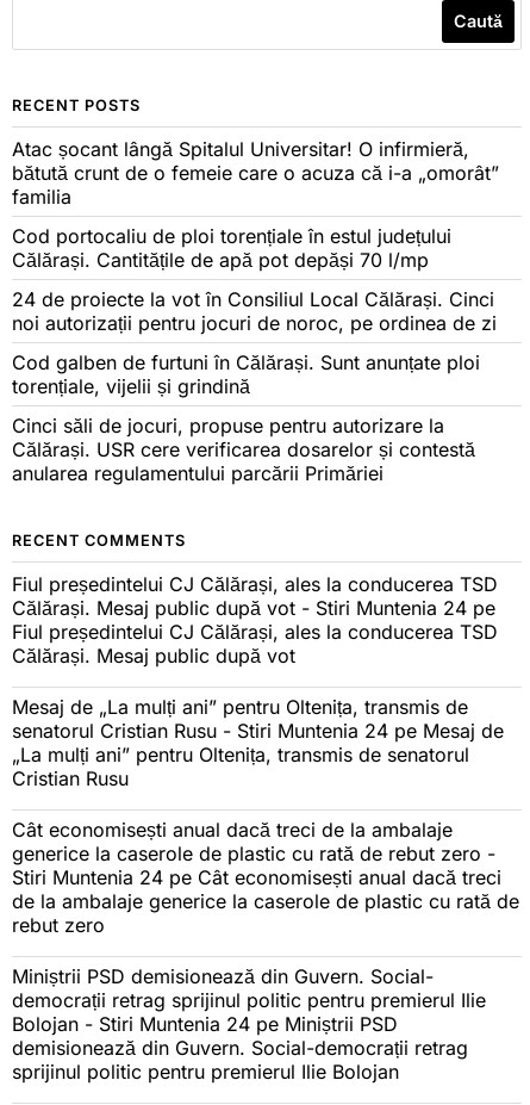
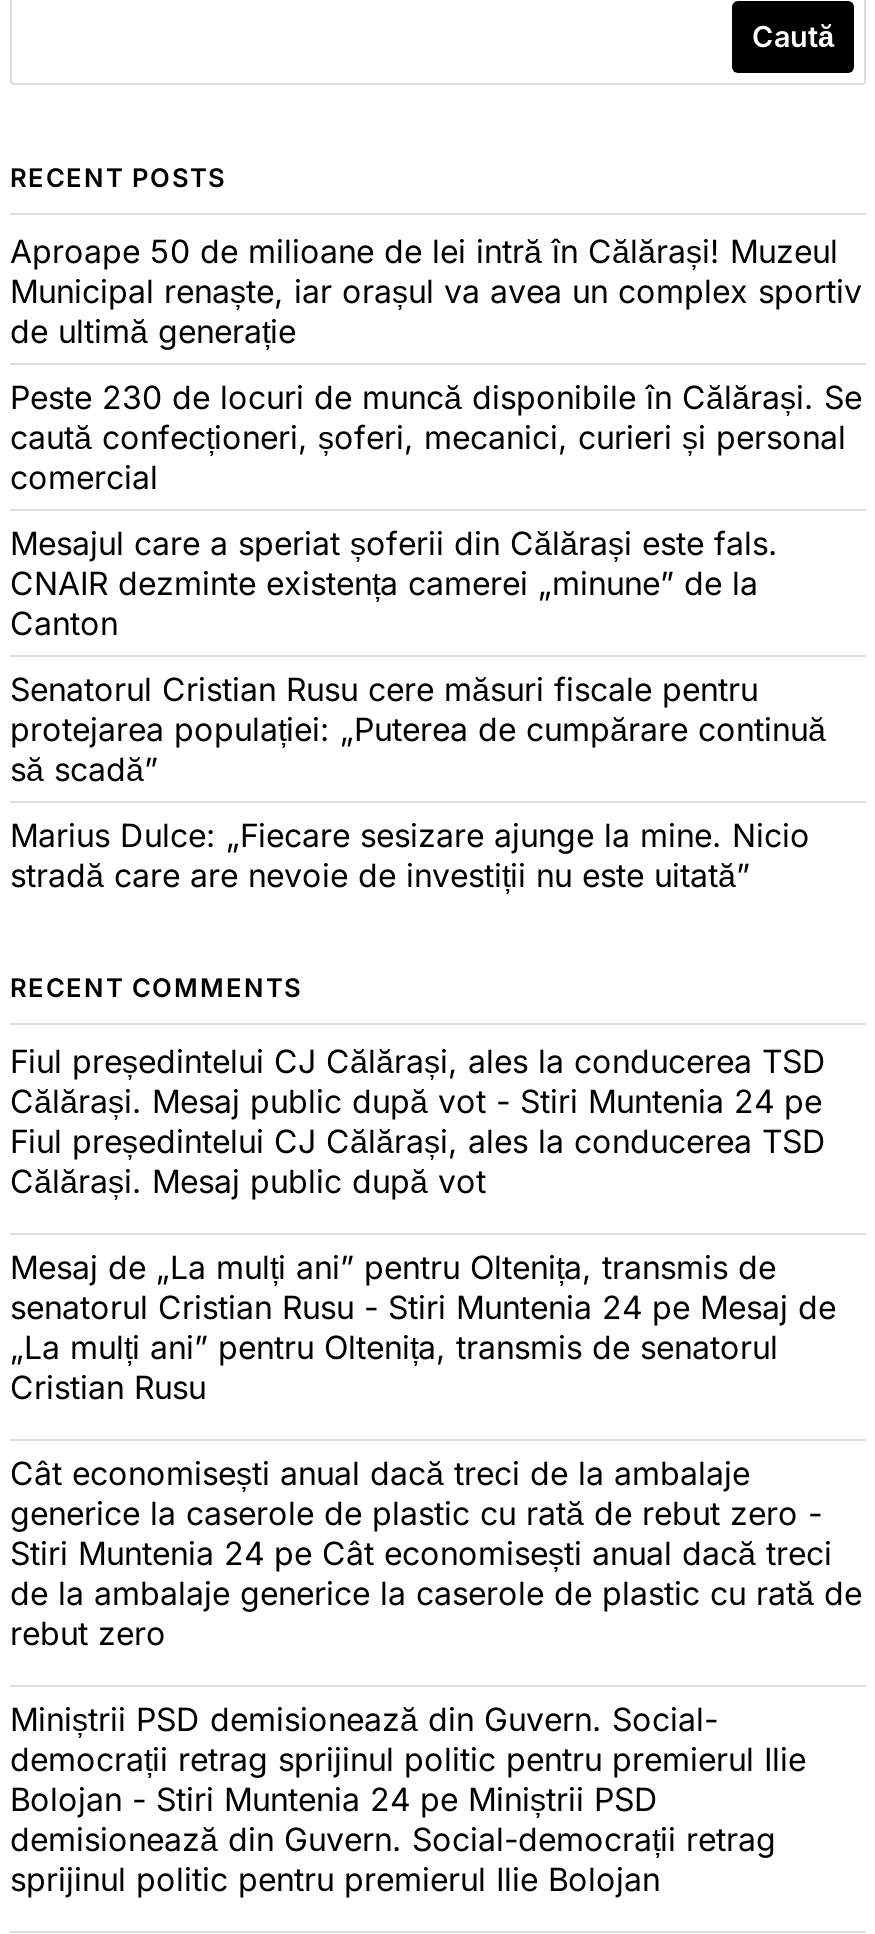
- Atac șocant lângă Spitalul Universitar! O infirmieră,
- bătută crunt de o femeie care o acuza că i-a „omorât”
- familia
+ Aproape 50 de milioane de lei intră în Călărași! Muzeul
+ Municipal renaște, iar orașul va avea un complex sportiv
+ de ultimă generație

- Cod portocaliu de ploi torențiale în estul județului
- Călărași. Cantitățile de apă pot depăși 70 l/mp
+ Peste 230 de locuri de muncă disponibile în Călărași. Se
+ caută confecționeri, șoferi, mecanici, curieri și personal
+ comercial

- 24 de proiecte la vot în Consiliul Local Călărași. Cinci
- noi autorizații pentru jocuri de noroc, pe ordinea de zi
+ Mesajul care a speriat șoferii din Călărași este fals.
+ CNAIR dezminte existența camerei „minune” de la
+ Canton

- Cod galben de furtuni în Călărași. Sunt anunțate ploi
- torențiale, vijelii și grindină
+ Senatorul Cristian Rusu cere măsuri fiscale pentru
+ protejarea populației: „Puterea de cumpărare continuă
+ să scadă”

- Cinci săli de jocuri, propuse pentru autorizare la
- Călărași. USR cere verificarea dosarelor și contestă
- anularea regulamentului parcării Primăriei
+ Marius Dulce: „Fiecare sesizare ajunge la mine. Nicio
+ stradă care are nevoie de investiții nu este uitată”
